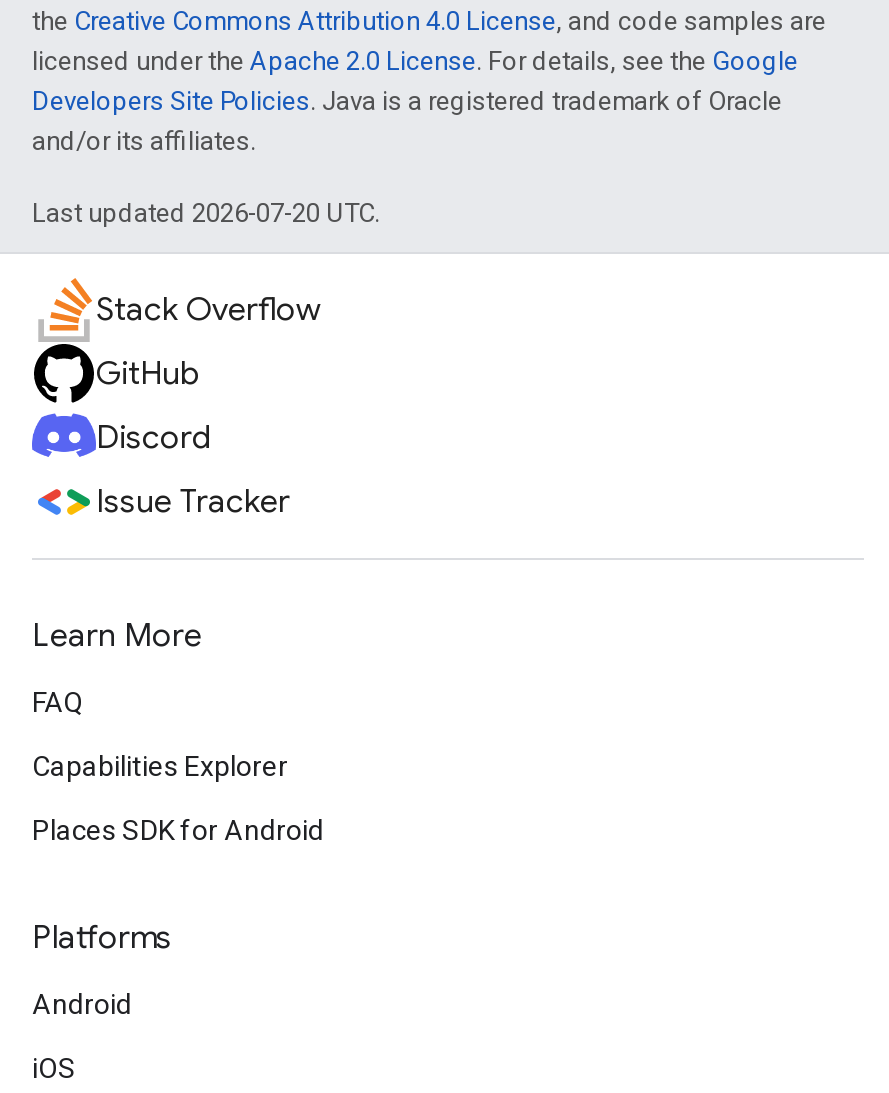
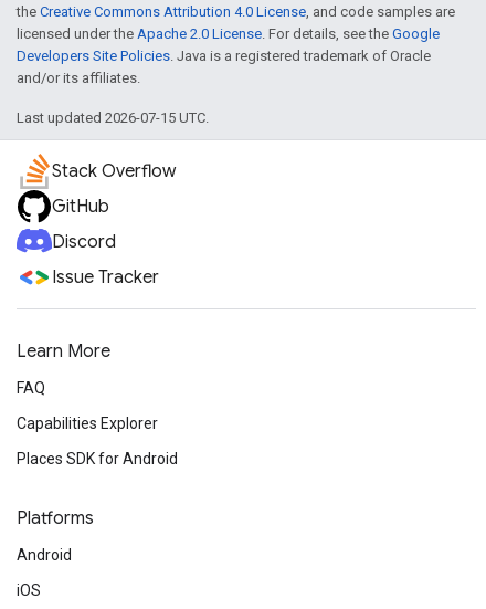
- Last updated 2026-07-20 UTC.
+ Last updated 2026-07-15 UTC.
